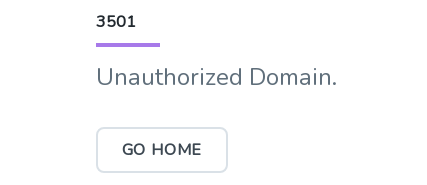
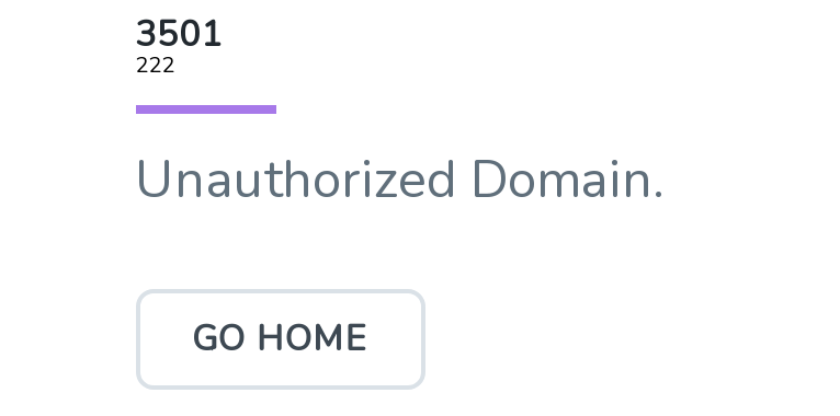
+ 222
